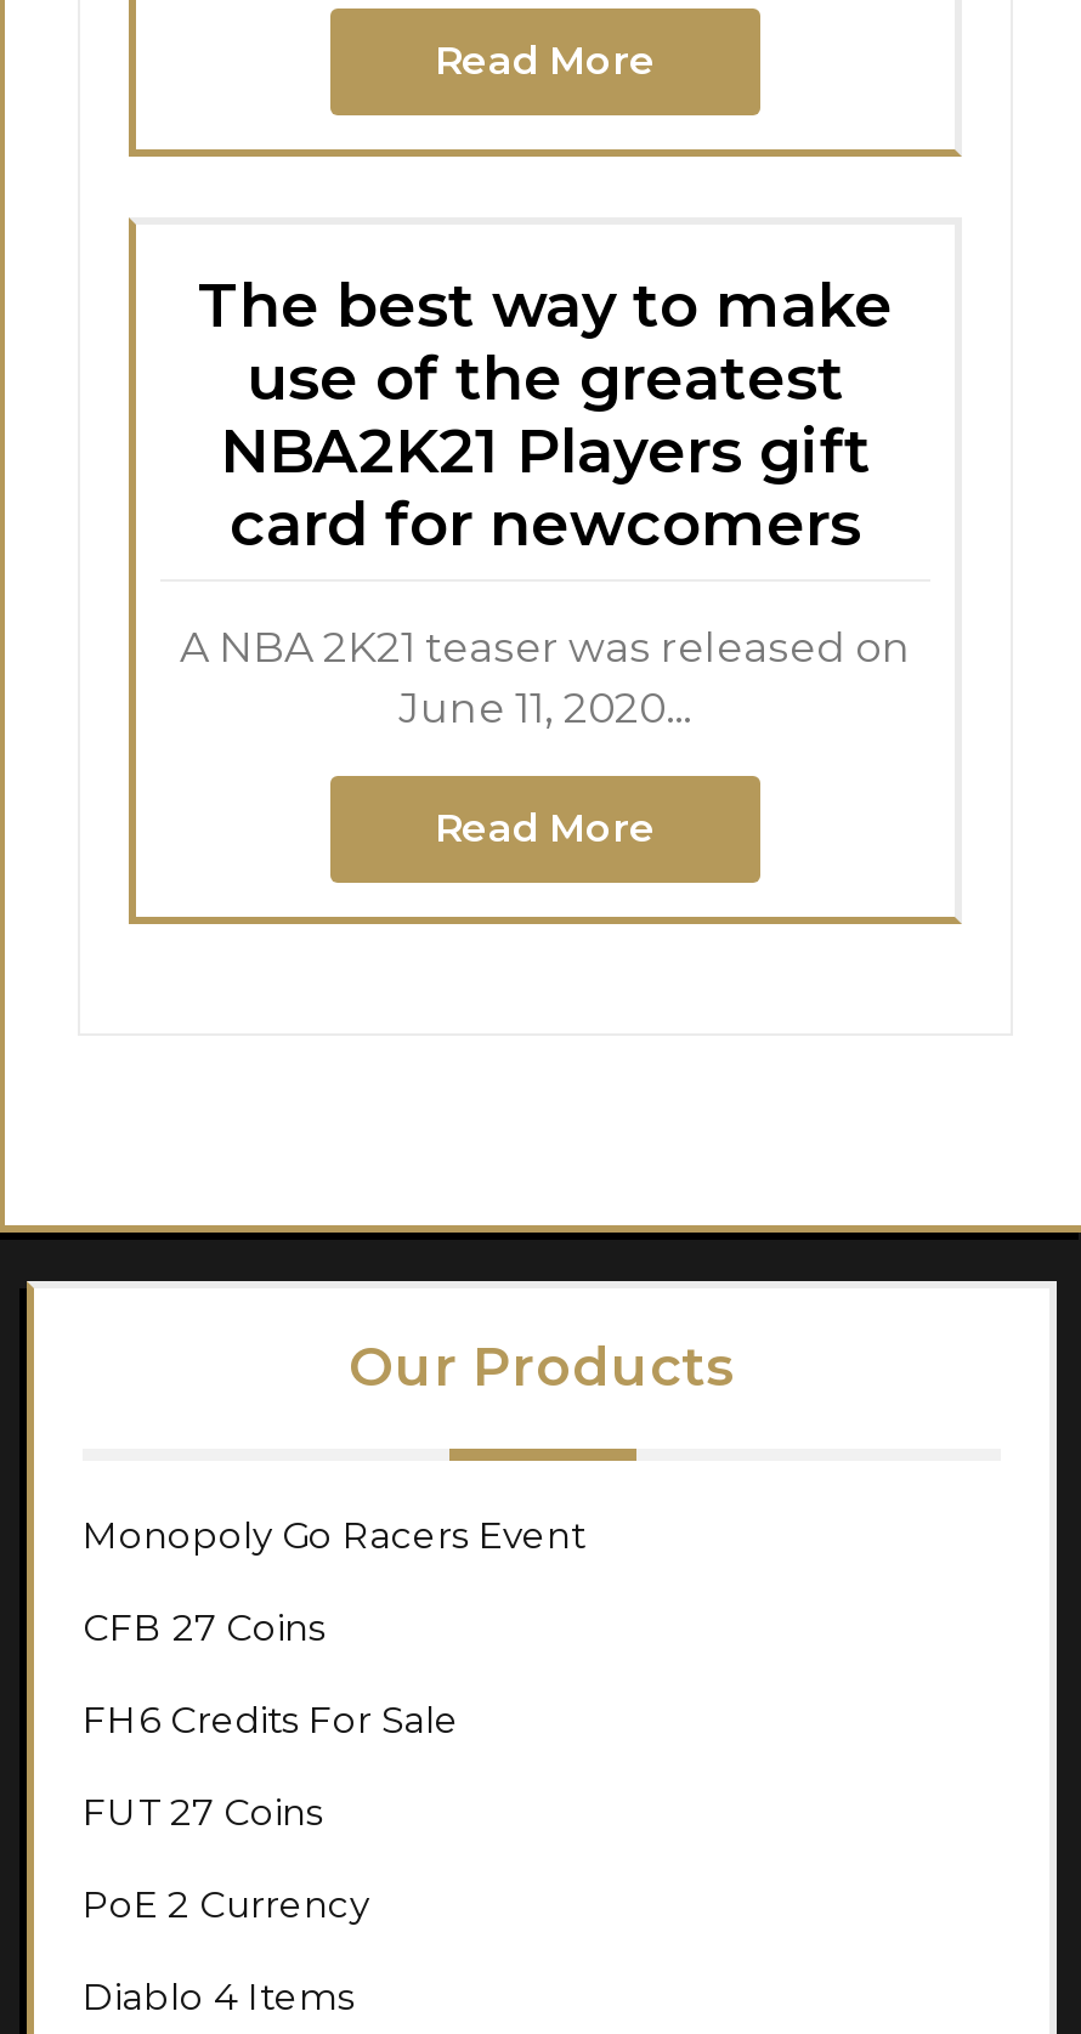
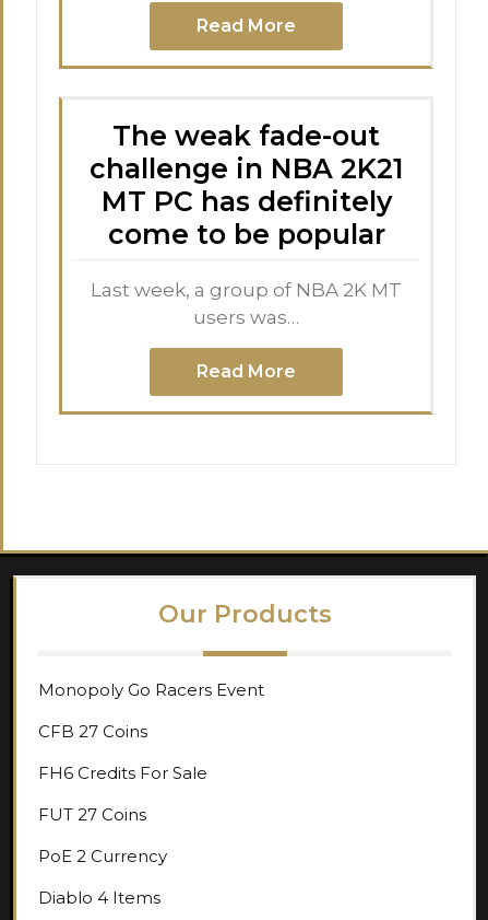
- The best way to make
- use of the greatest
- NBA2K21 Players gift
- card for newcomers
+ The weak fade-out
+ challenge in NBA 2K21
+ MT PC has definitely
+ come to be popular

- A NBA 2K21 teaser was released on
- June 11, 2020…
+ Last week, a group of NBA 2K MT
+ users was…
